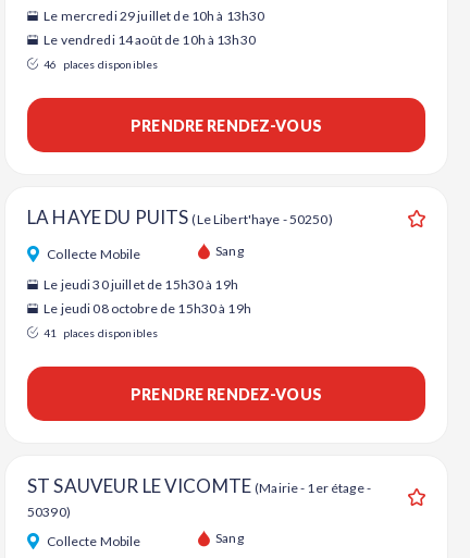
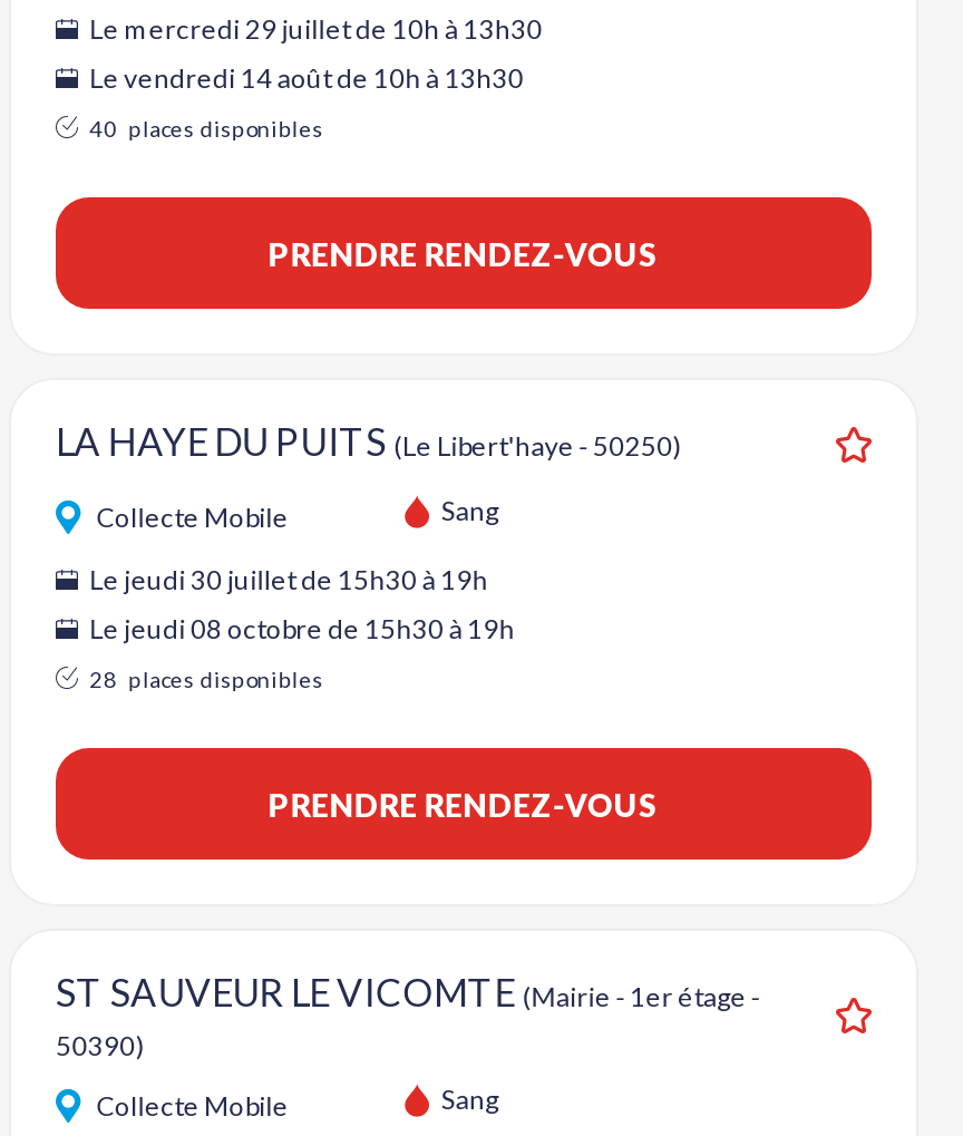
- 46 places disponibles
+ 40 places disponibles

- 41 places disponibles
+ 28 places disponibles
